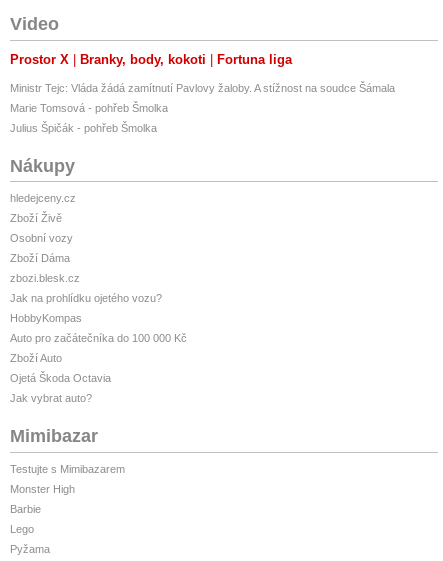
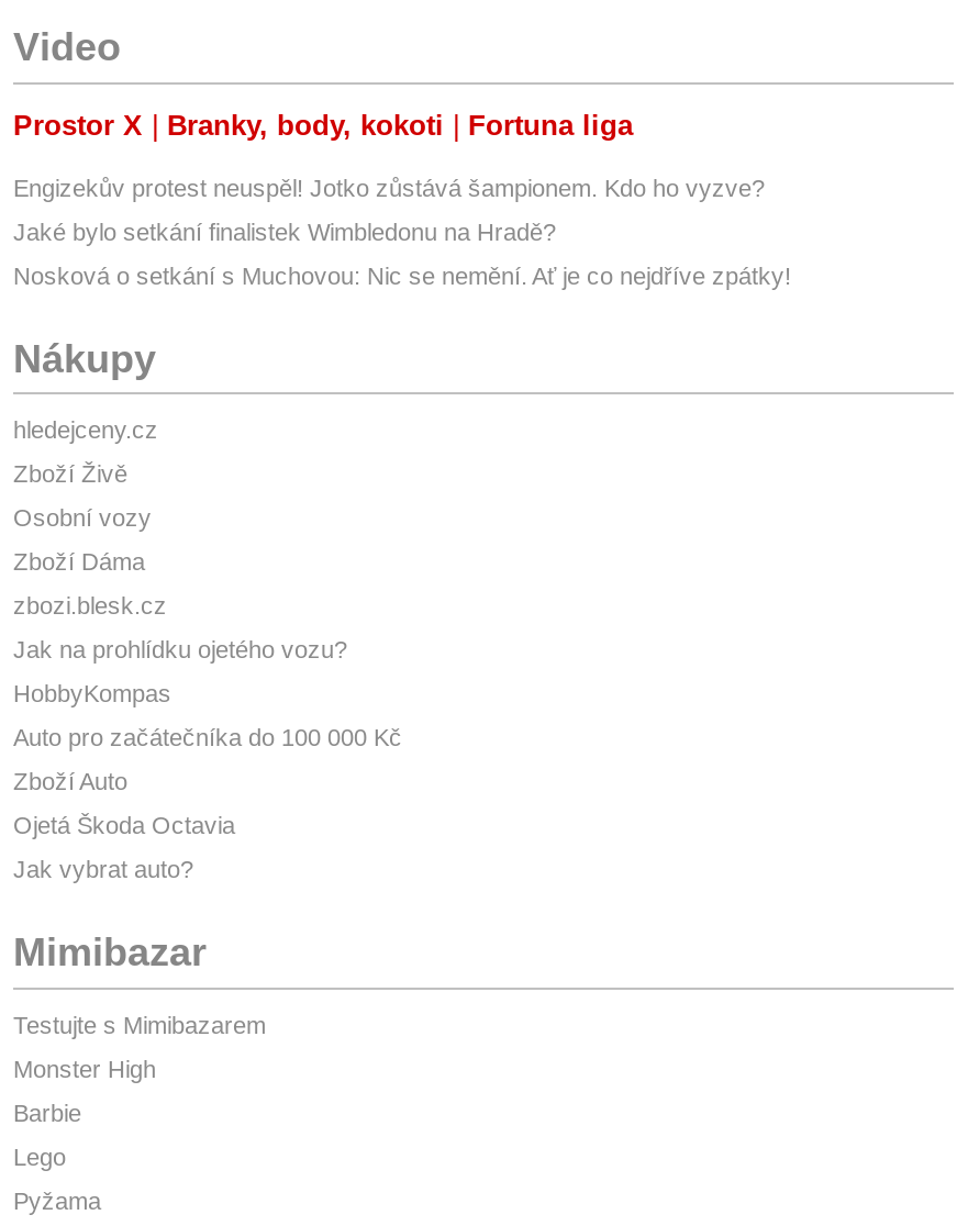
- Ministr Tejc: Vláda žádá zamítnutí Pavlovy žaloby. A stížnost na soudce Šámala
+ Engizekův protest neuspěl! Jotko zůstává šampionem. Kdo ho vyzve?

- Marie Tomsová - pohřeb Šmolka
+ Jaké bylo setkání finalistek Wimbledonu na Hradě?

- Julius Špičák - pohřeb Šmolka
+ Nosková o setkání s Muchovou: Nic se nemění. Ať je co nejdříve zpátky!
